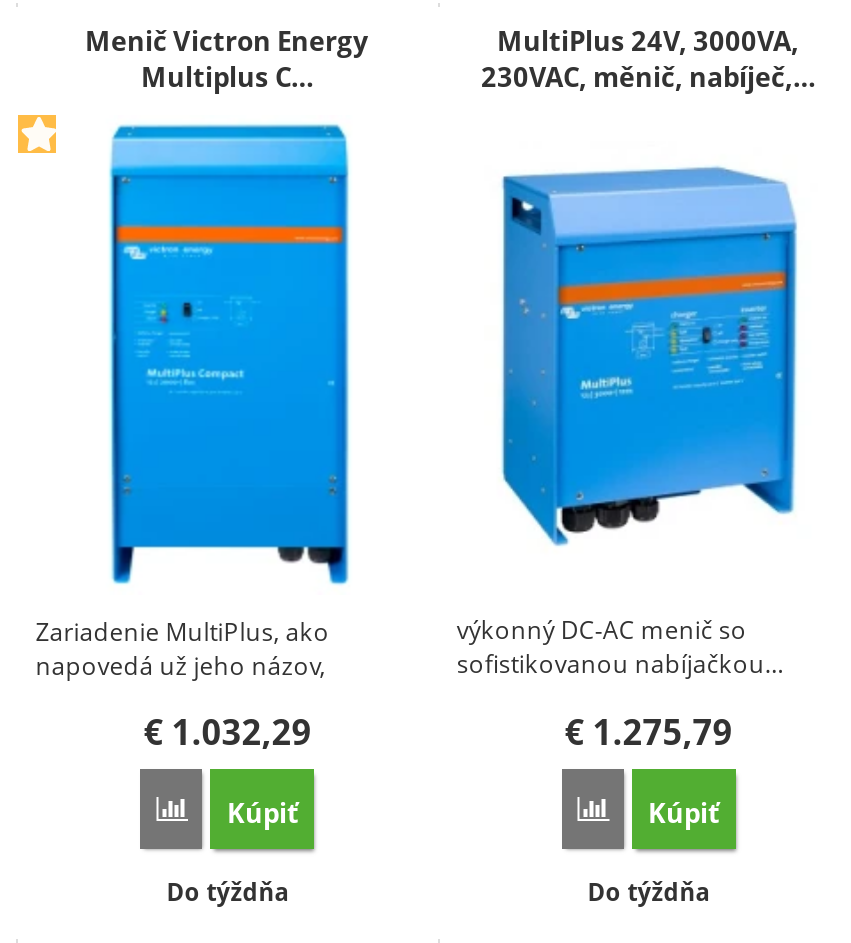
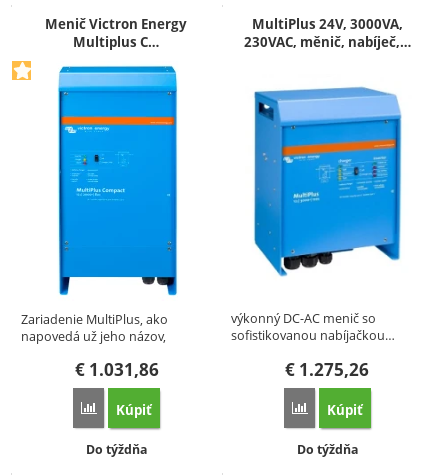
- €1.032,29
+ €1.031,86

- €1.275,79
+ €1.275,26
